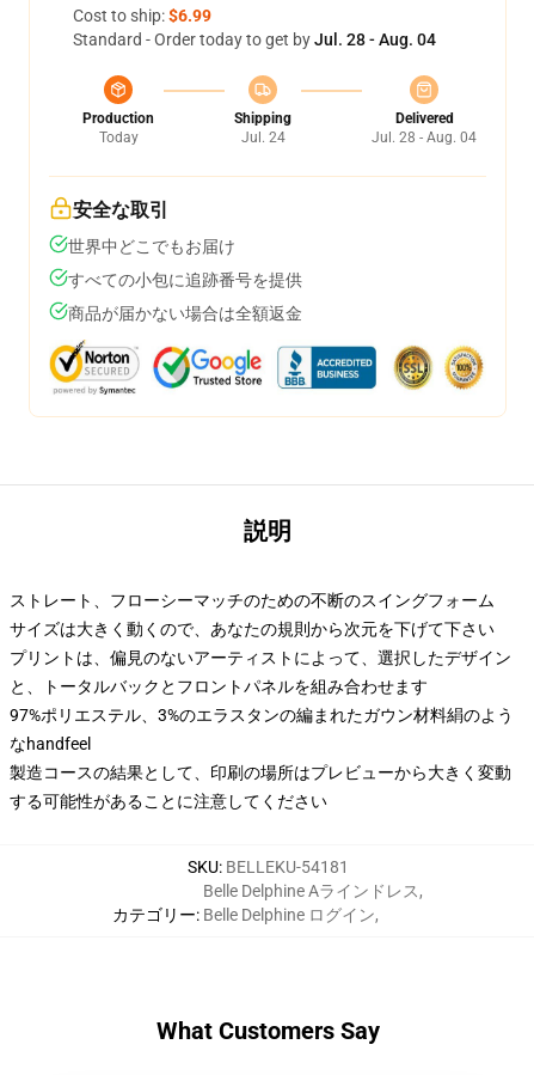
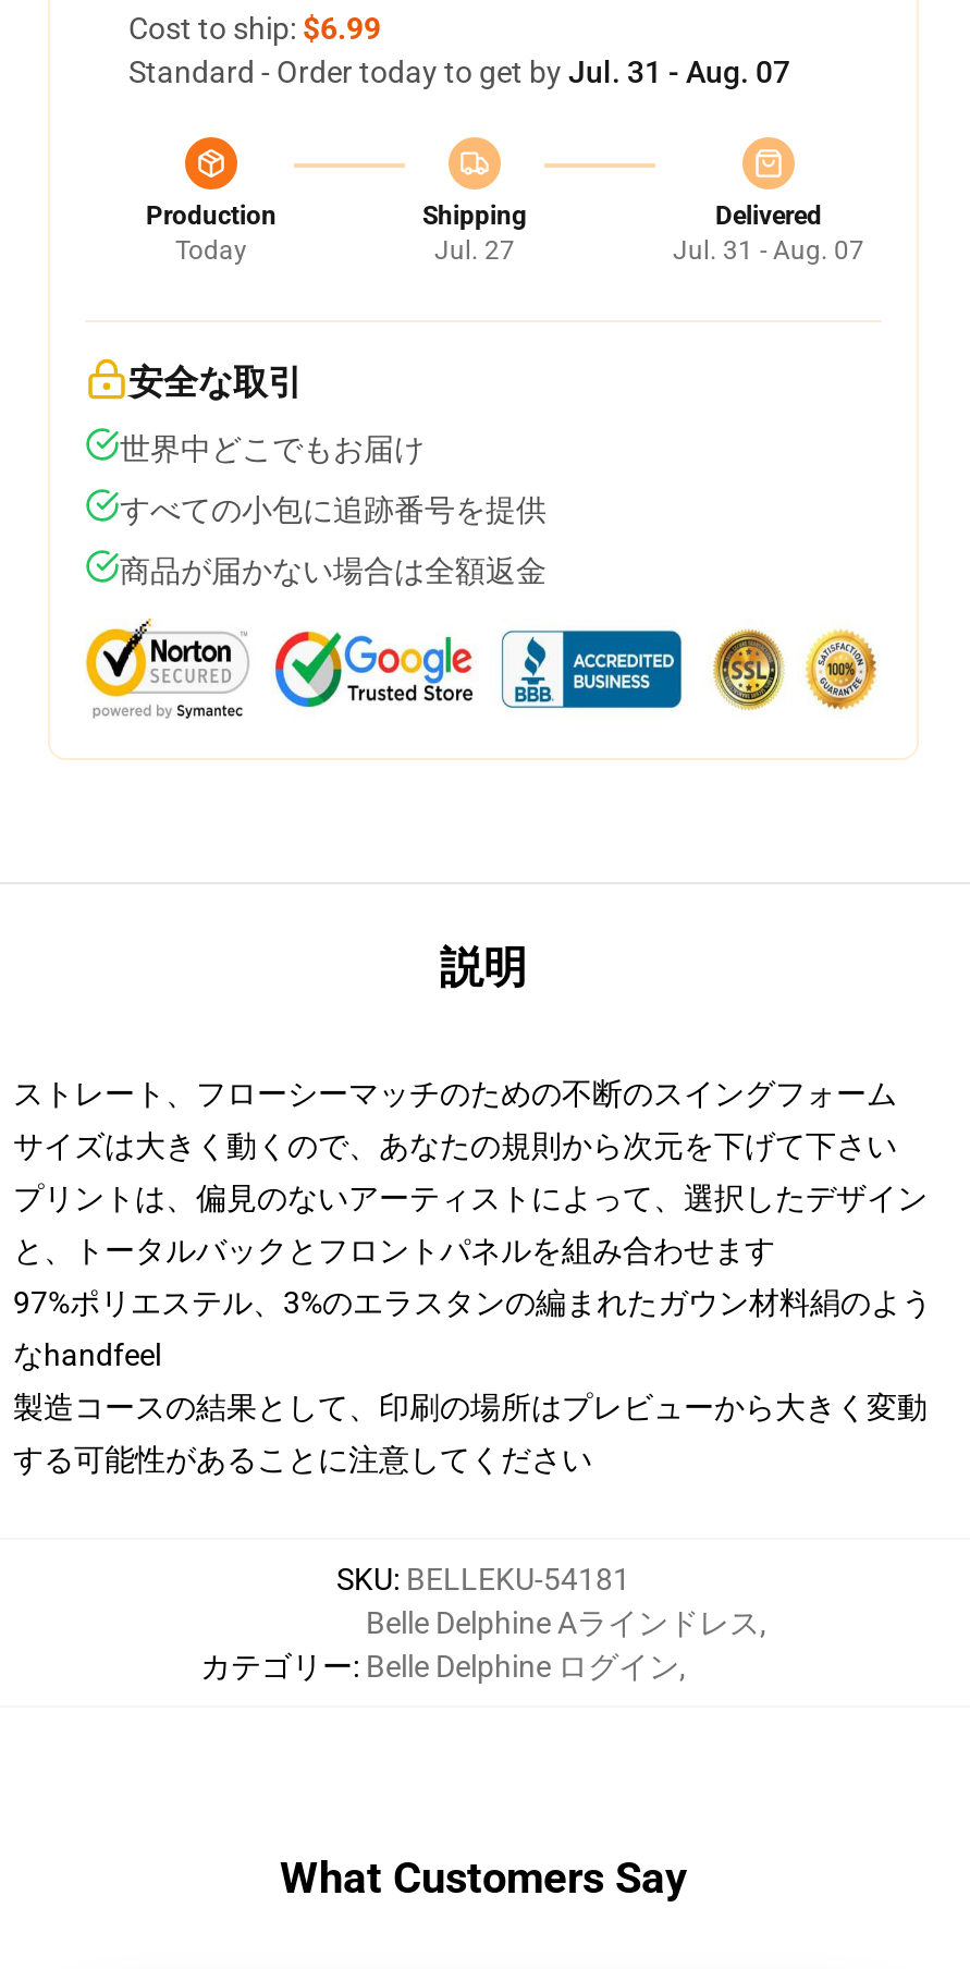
- Standard - Order today to get by Jul. 28 - Aug. 04
+ Standard - Order today to get by Jul. 31 - Aug. 07

- Jul. 24
+ Jul. 27

- Jul. 28 - Aug. 04
+ Jul. 31 - Aug. 07
